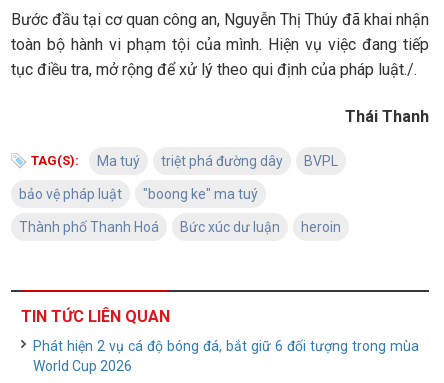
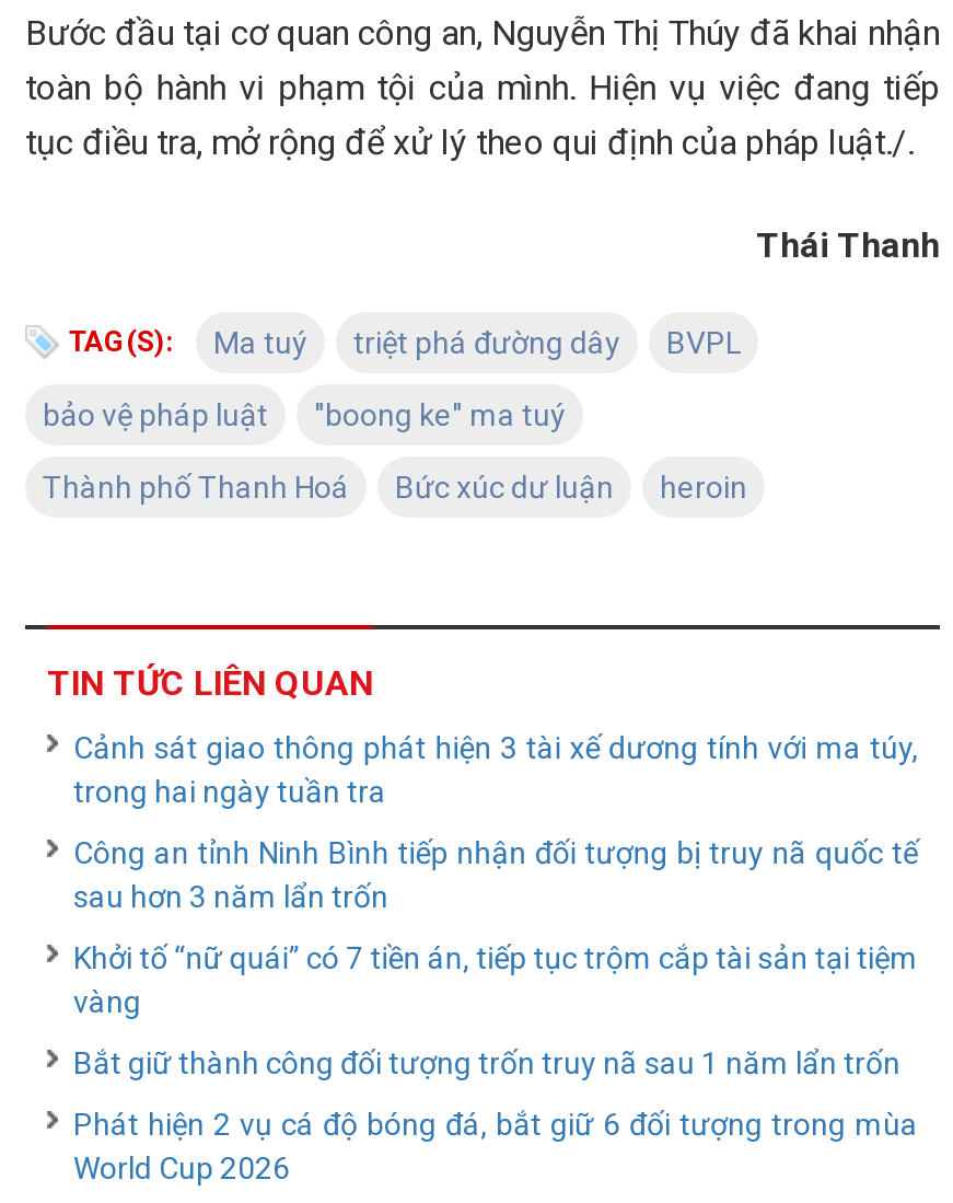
+ Cảnh sát giao thông phát hiện 3 tài xế dương tính với ma túy,
+ trong hai ngày tuần tra
+ Công an tỉnh Ninh Bình tiếp nhận đối tượng bị truy nã quốc tế
+ sau hơn 3 năm lẩn trốn
+ Khởi tố “nữ quái” có 7 tiền án, tiếp tục trộm cắp tài sản tại tiệm
+ vàng
+ Bắt giữ thành công đối tượng trốn truy nã sau 1 năm lẩn trốn
